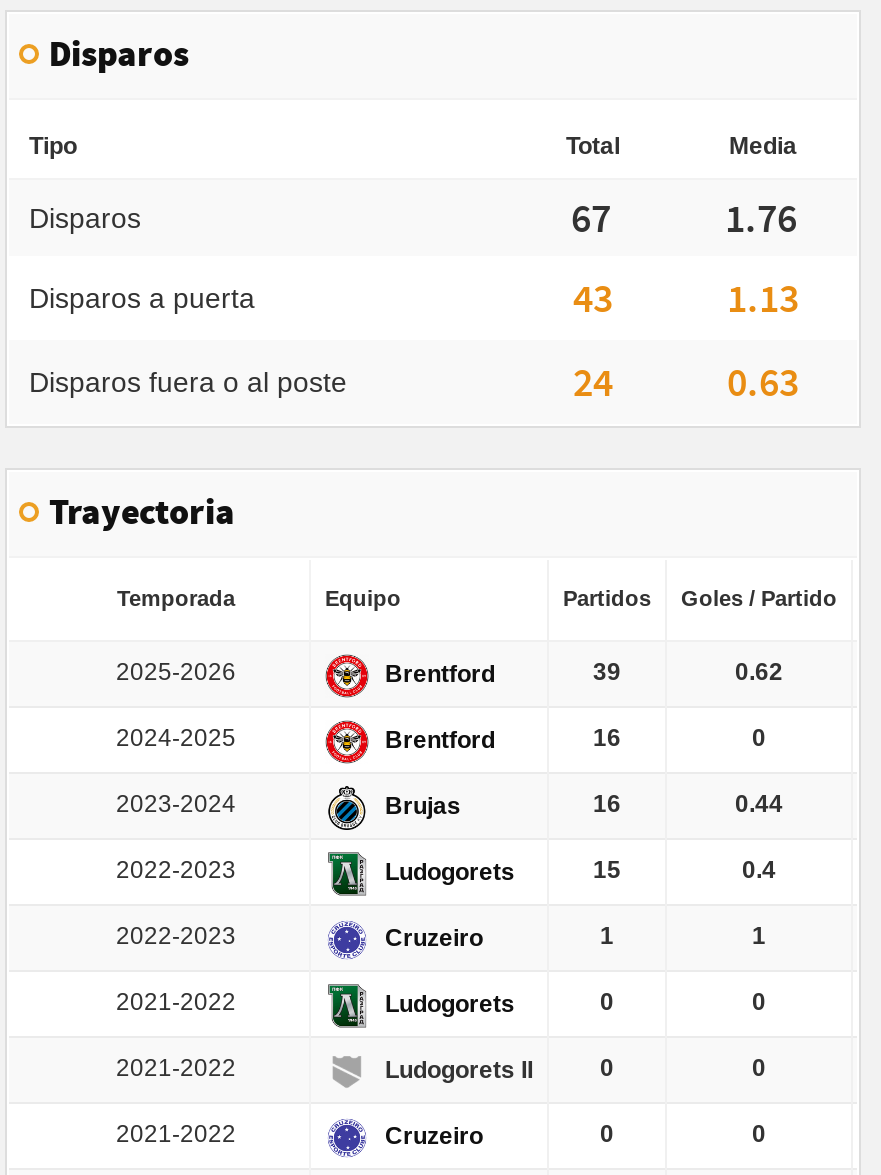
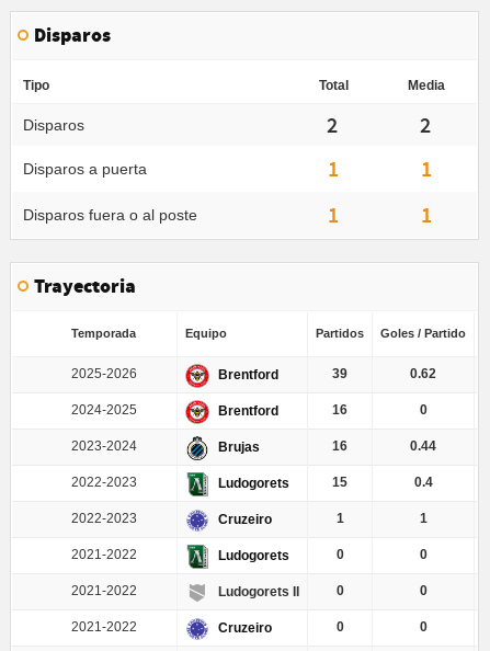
- 67
+ 2

- 1.76
+ 2

- 43
+ 1

- 1.13
+ 1

- 24
+ 1

- 0.63
+ 1
